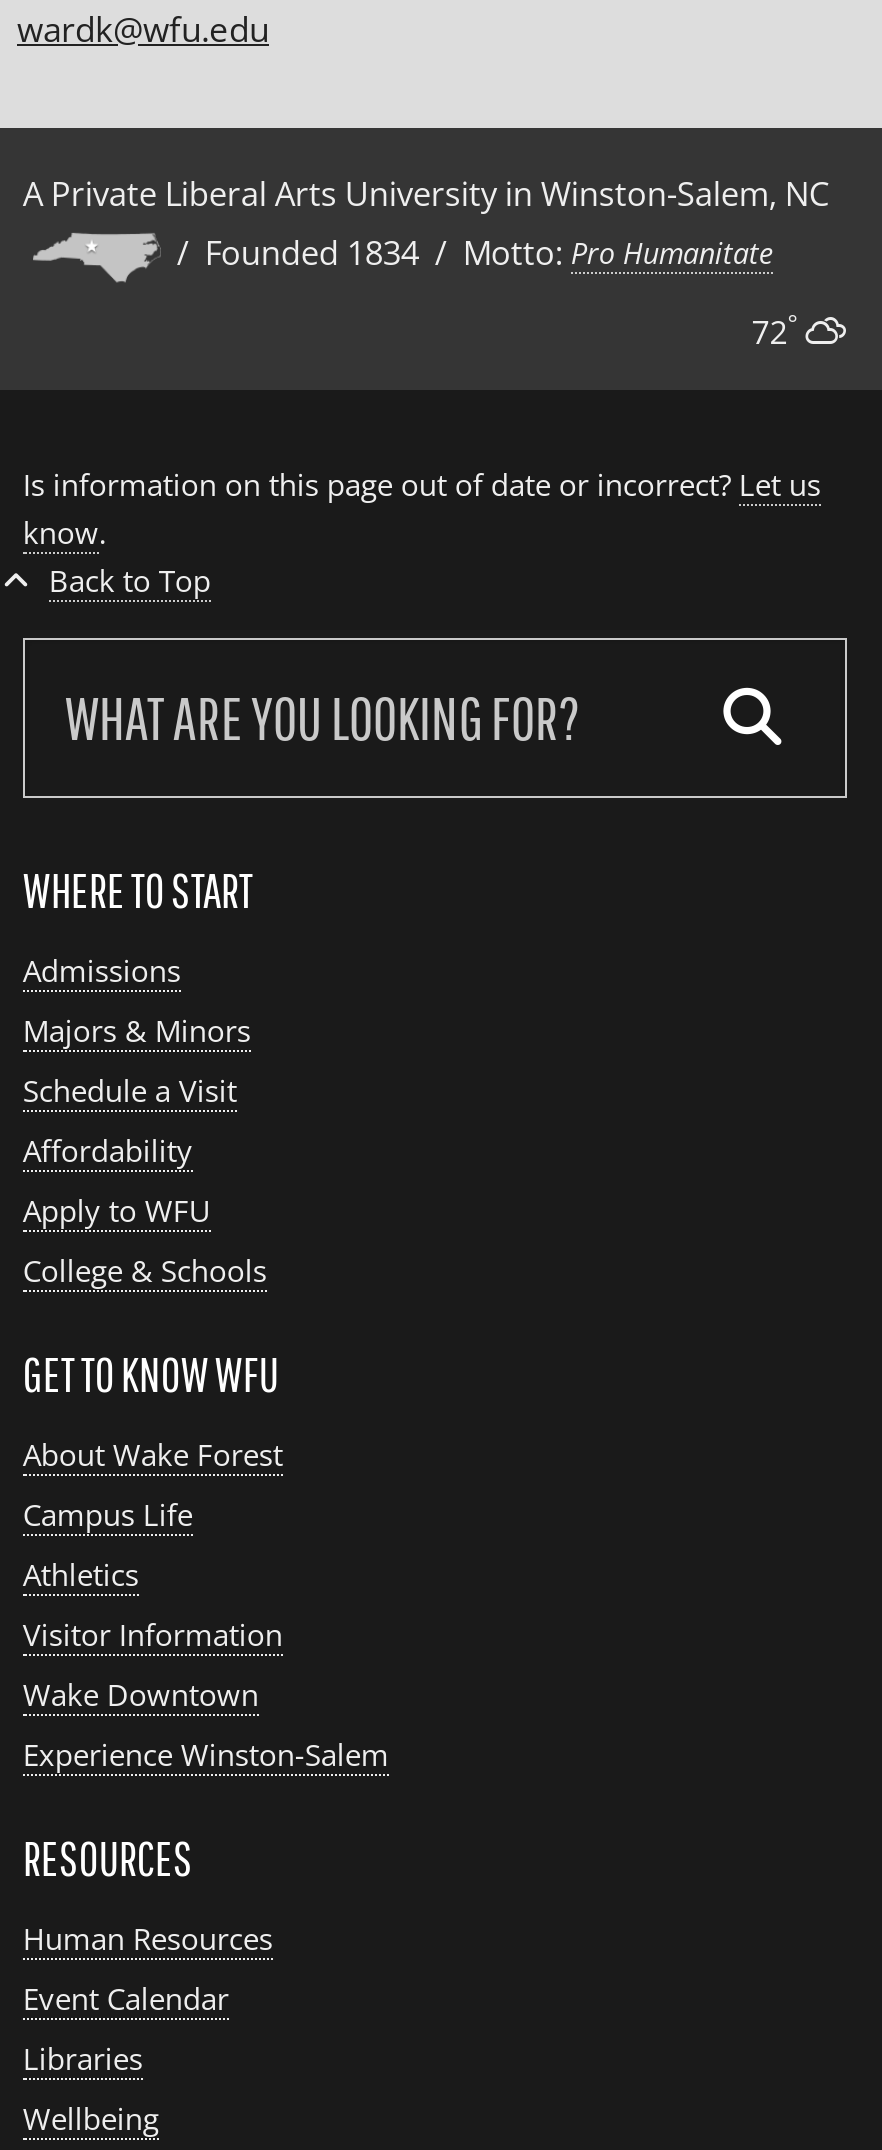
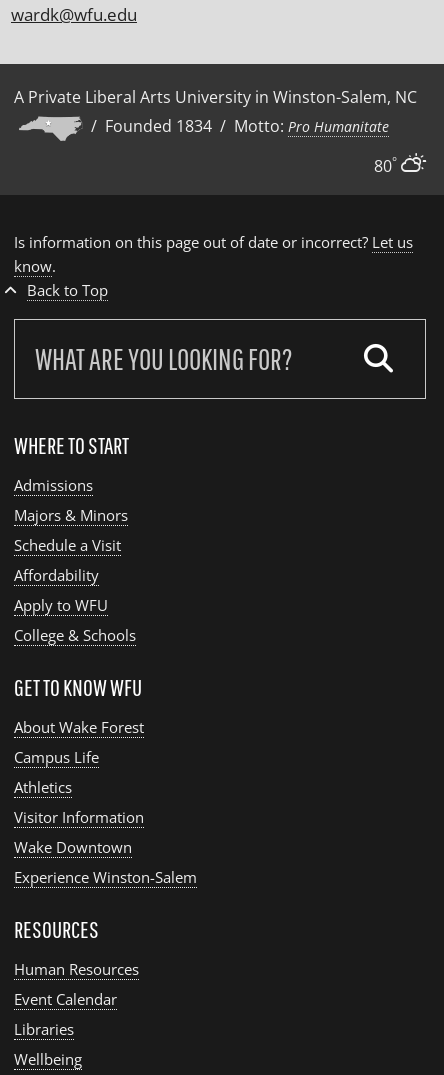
- 72°
+ 80°
